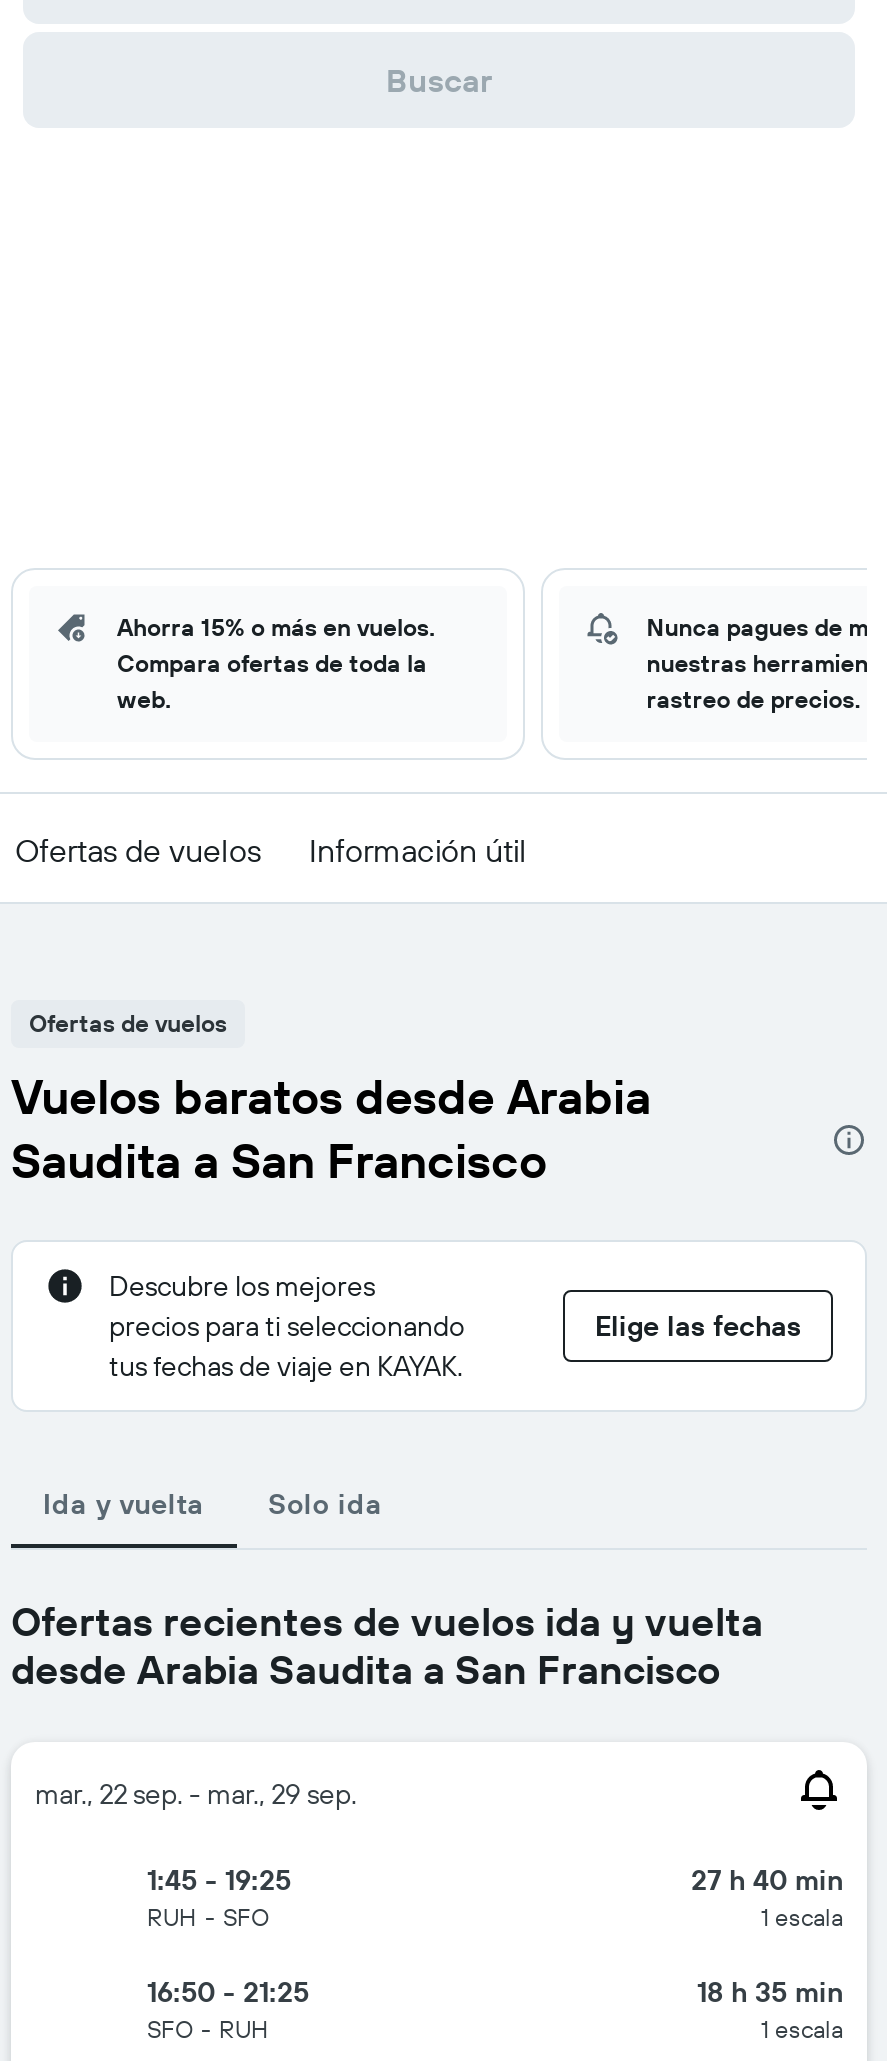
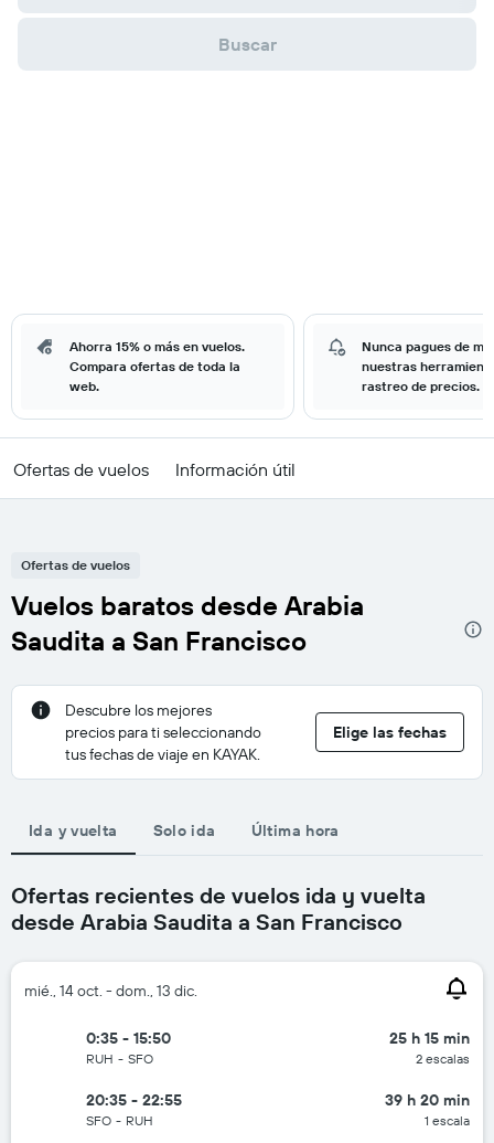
+ Última hora

- mar., 22 sep. - mar., 29 sep.
+ mié., 14 oct. - dom., 13 dic.

- 1:45 - 19:25
+ 0:35 - 15:50

- 27 h 40 min
- 1 escala
+ 25 h 15 min
+ 2 escalas

- 16:50 - 21:25
+ 20:35 - 22:55

- 18 h 35 min
+ 39 h 20 min
